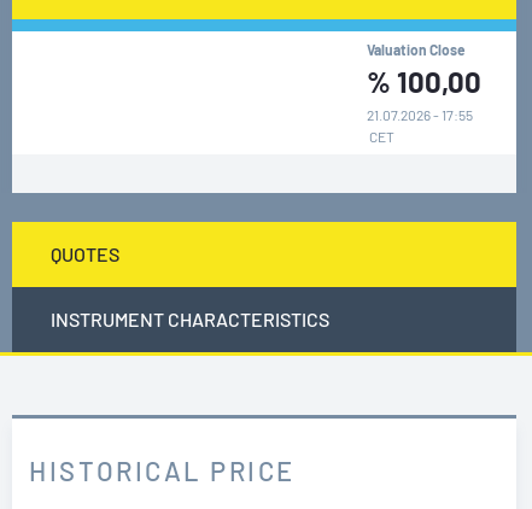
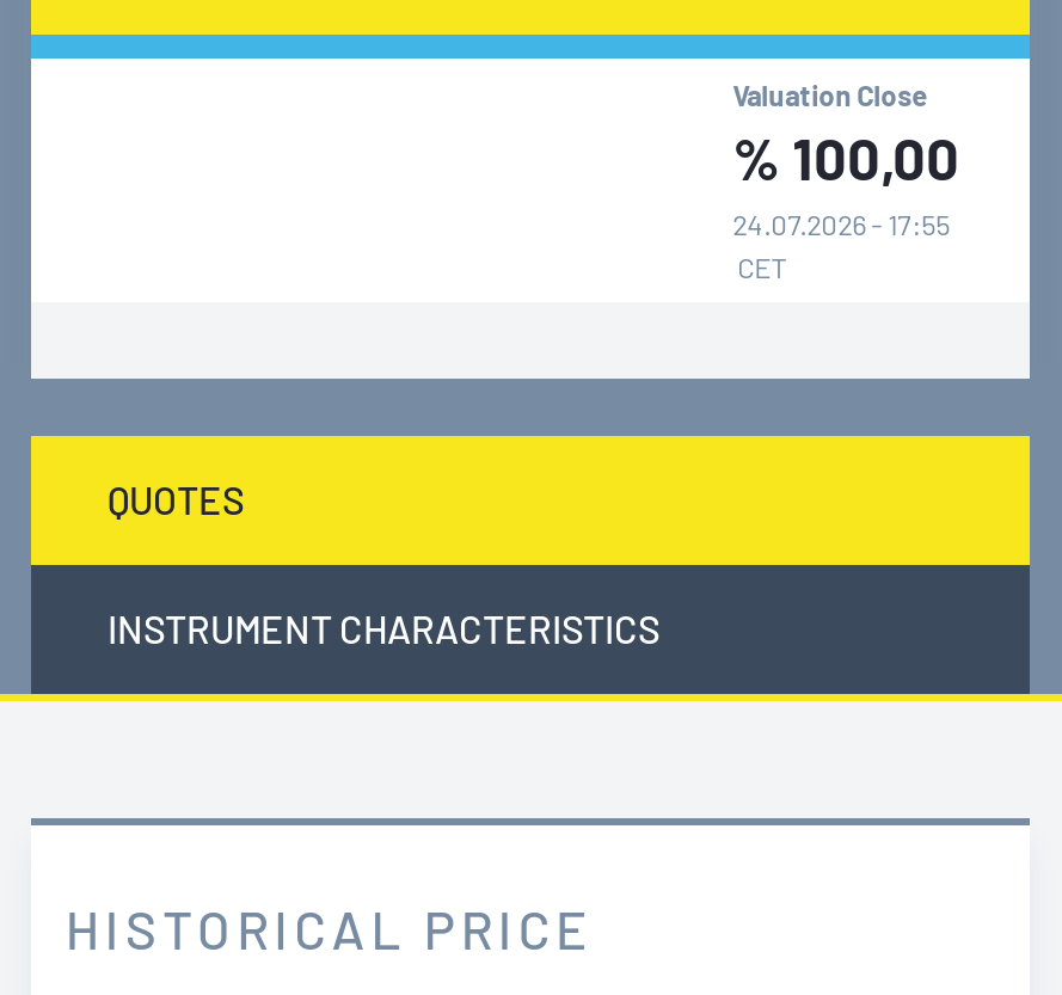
- 21.07.2026 - 17:55
+ 24.07.2026 - 17:55
